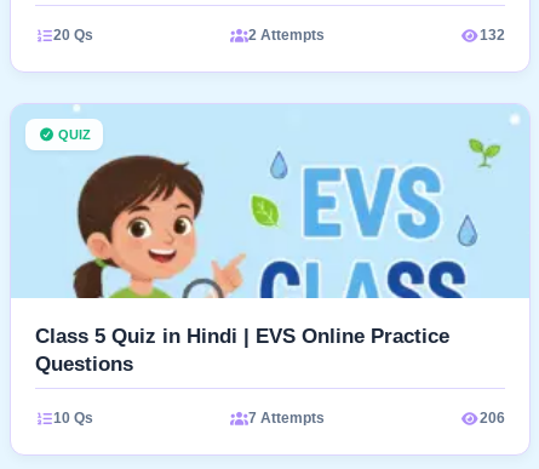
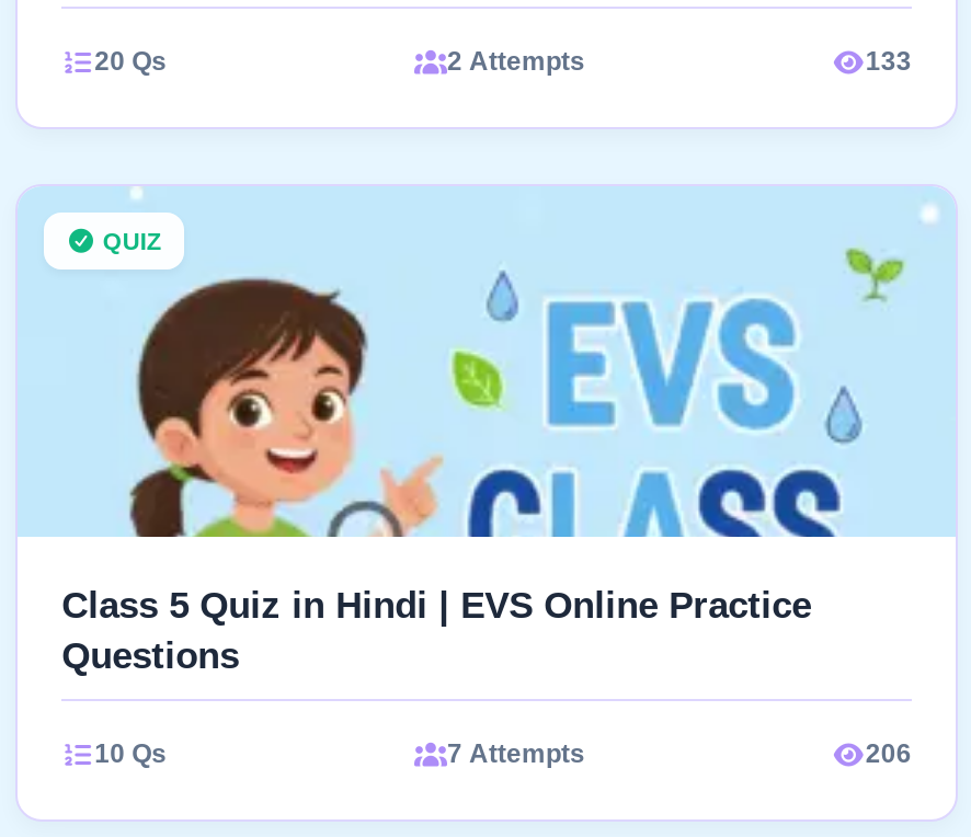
- 132
+ 133
